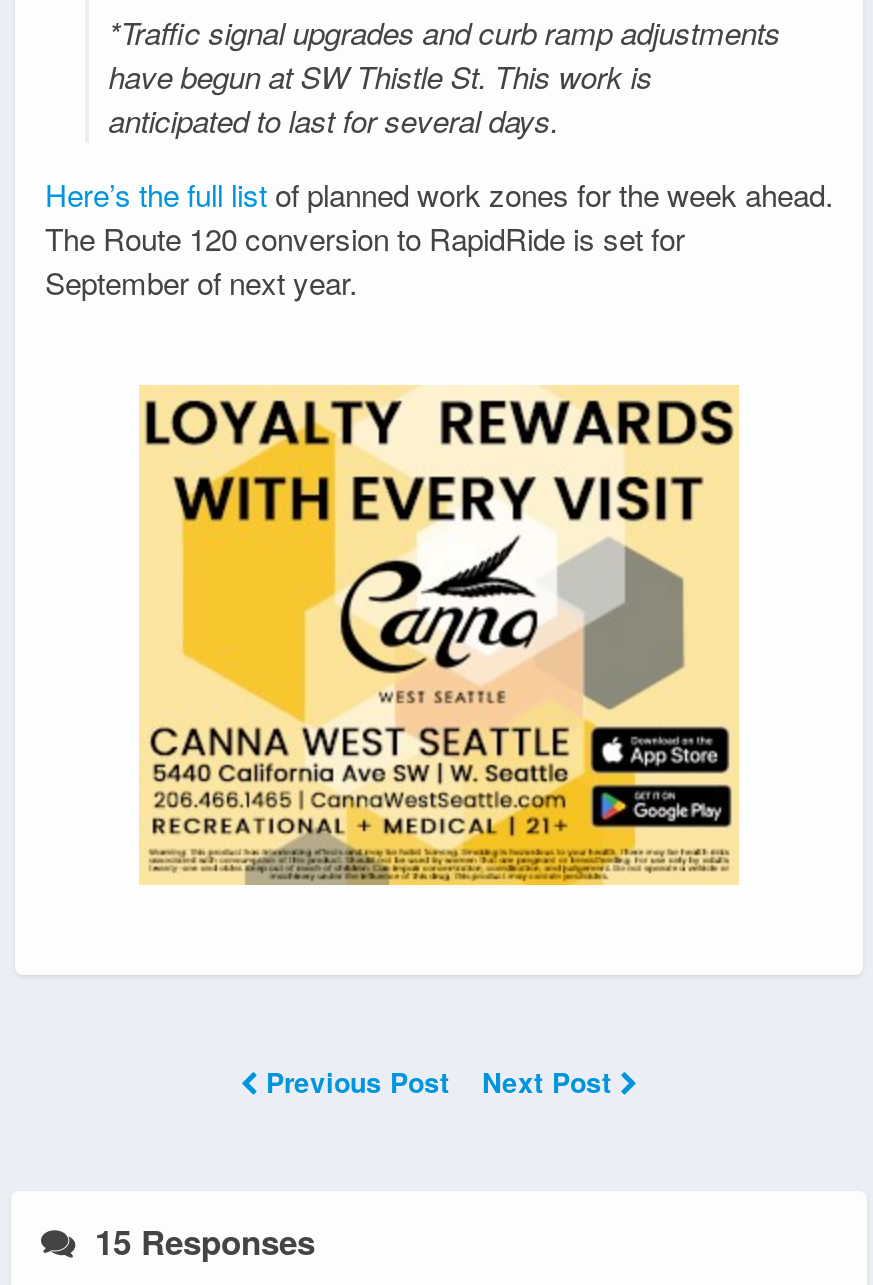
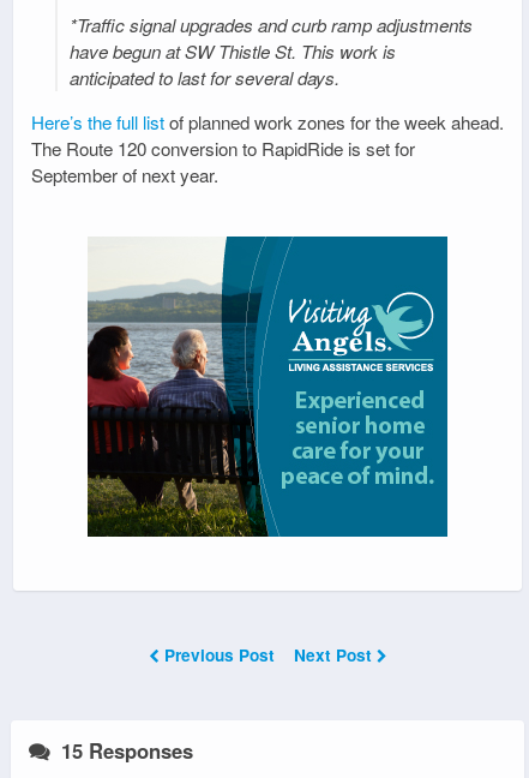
- [image]
+ [image]
